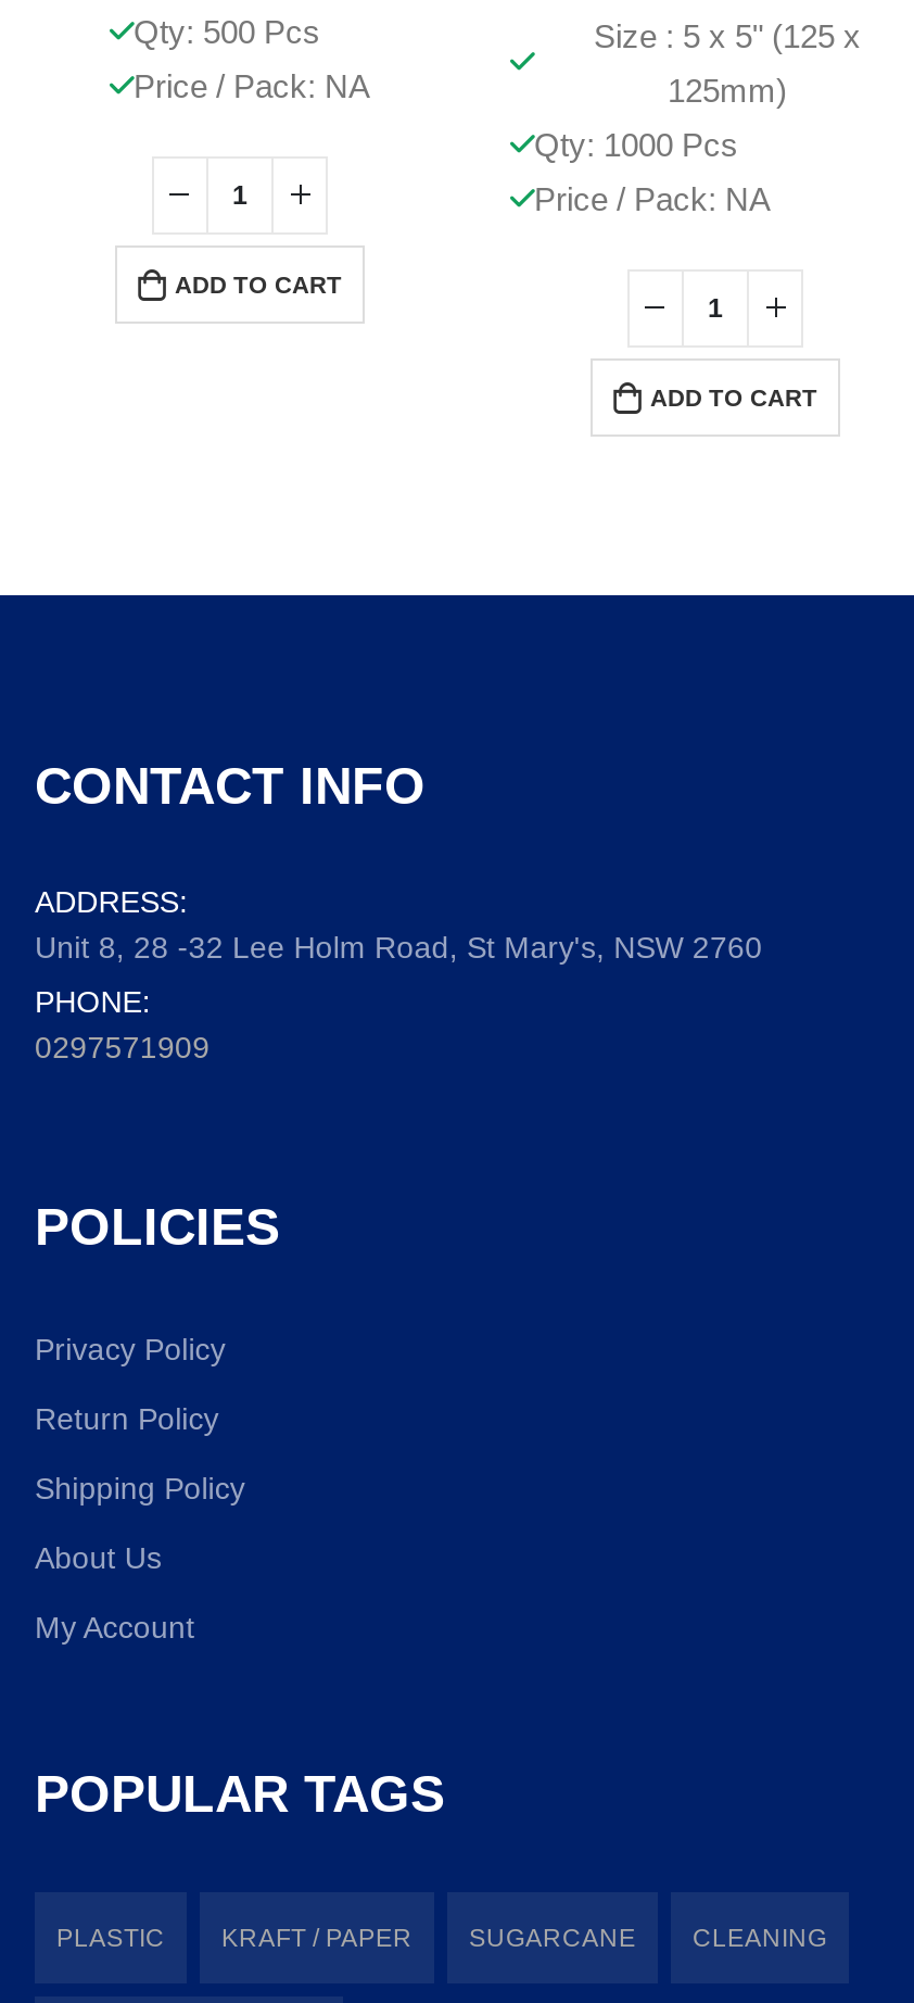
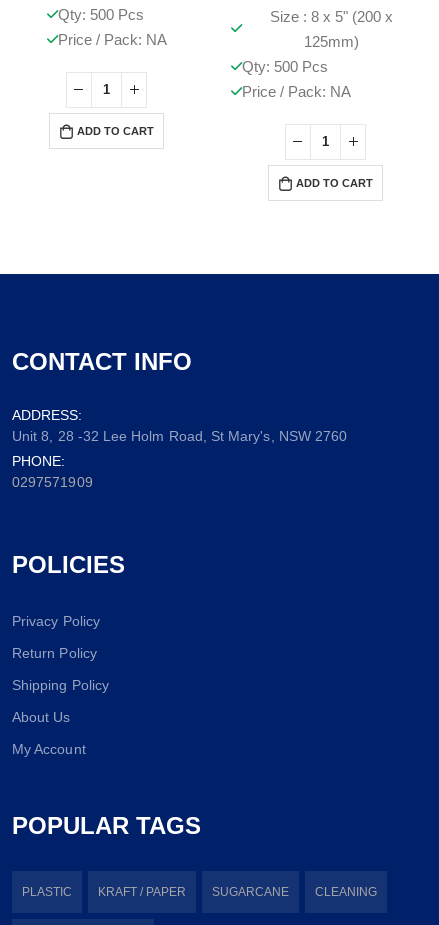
- Size : 5 x 5" (125 x
+ Size : 8 x 5" (200 x

- Qty: 1000 Pcs
+ Qty: 500 Pcs
